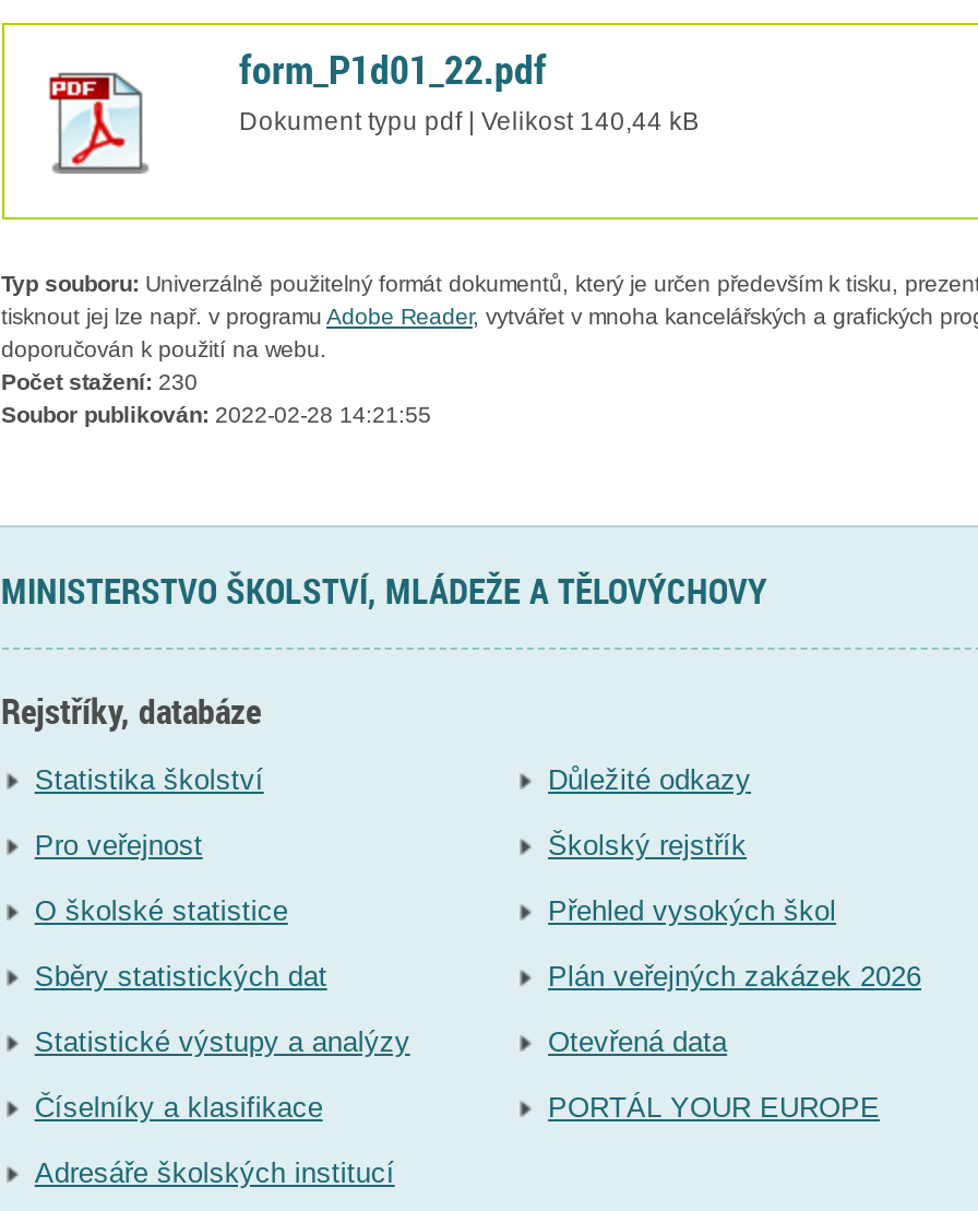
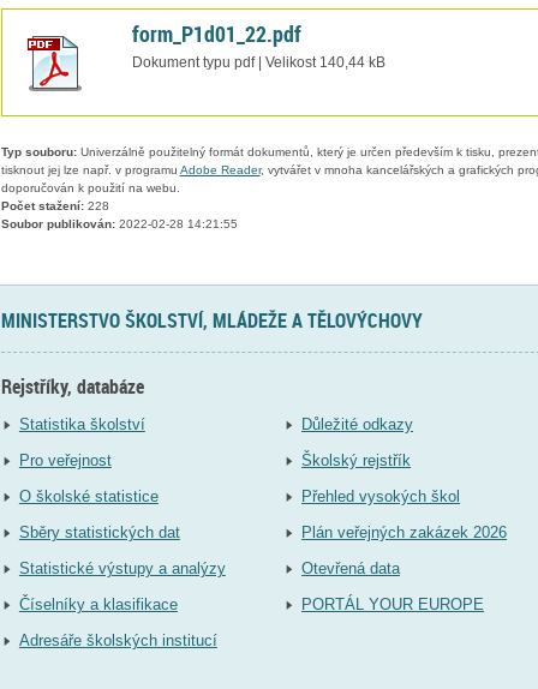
- Počet stažení: 230
+ Počet stažení: 228
